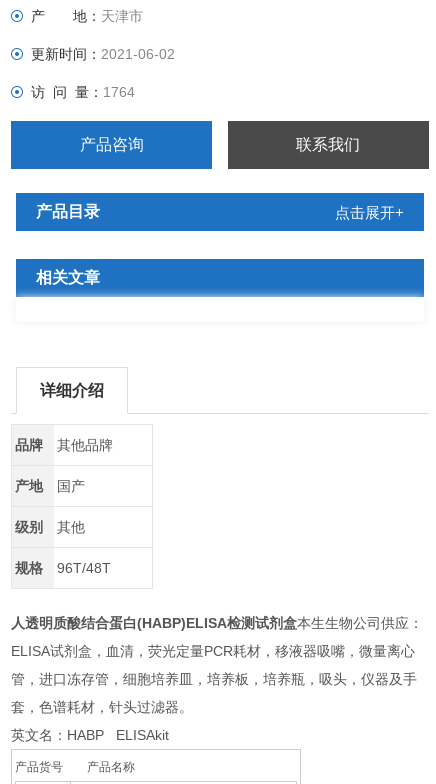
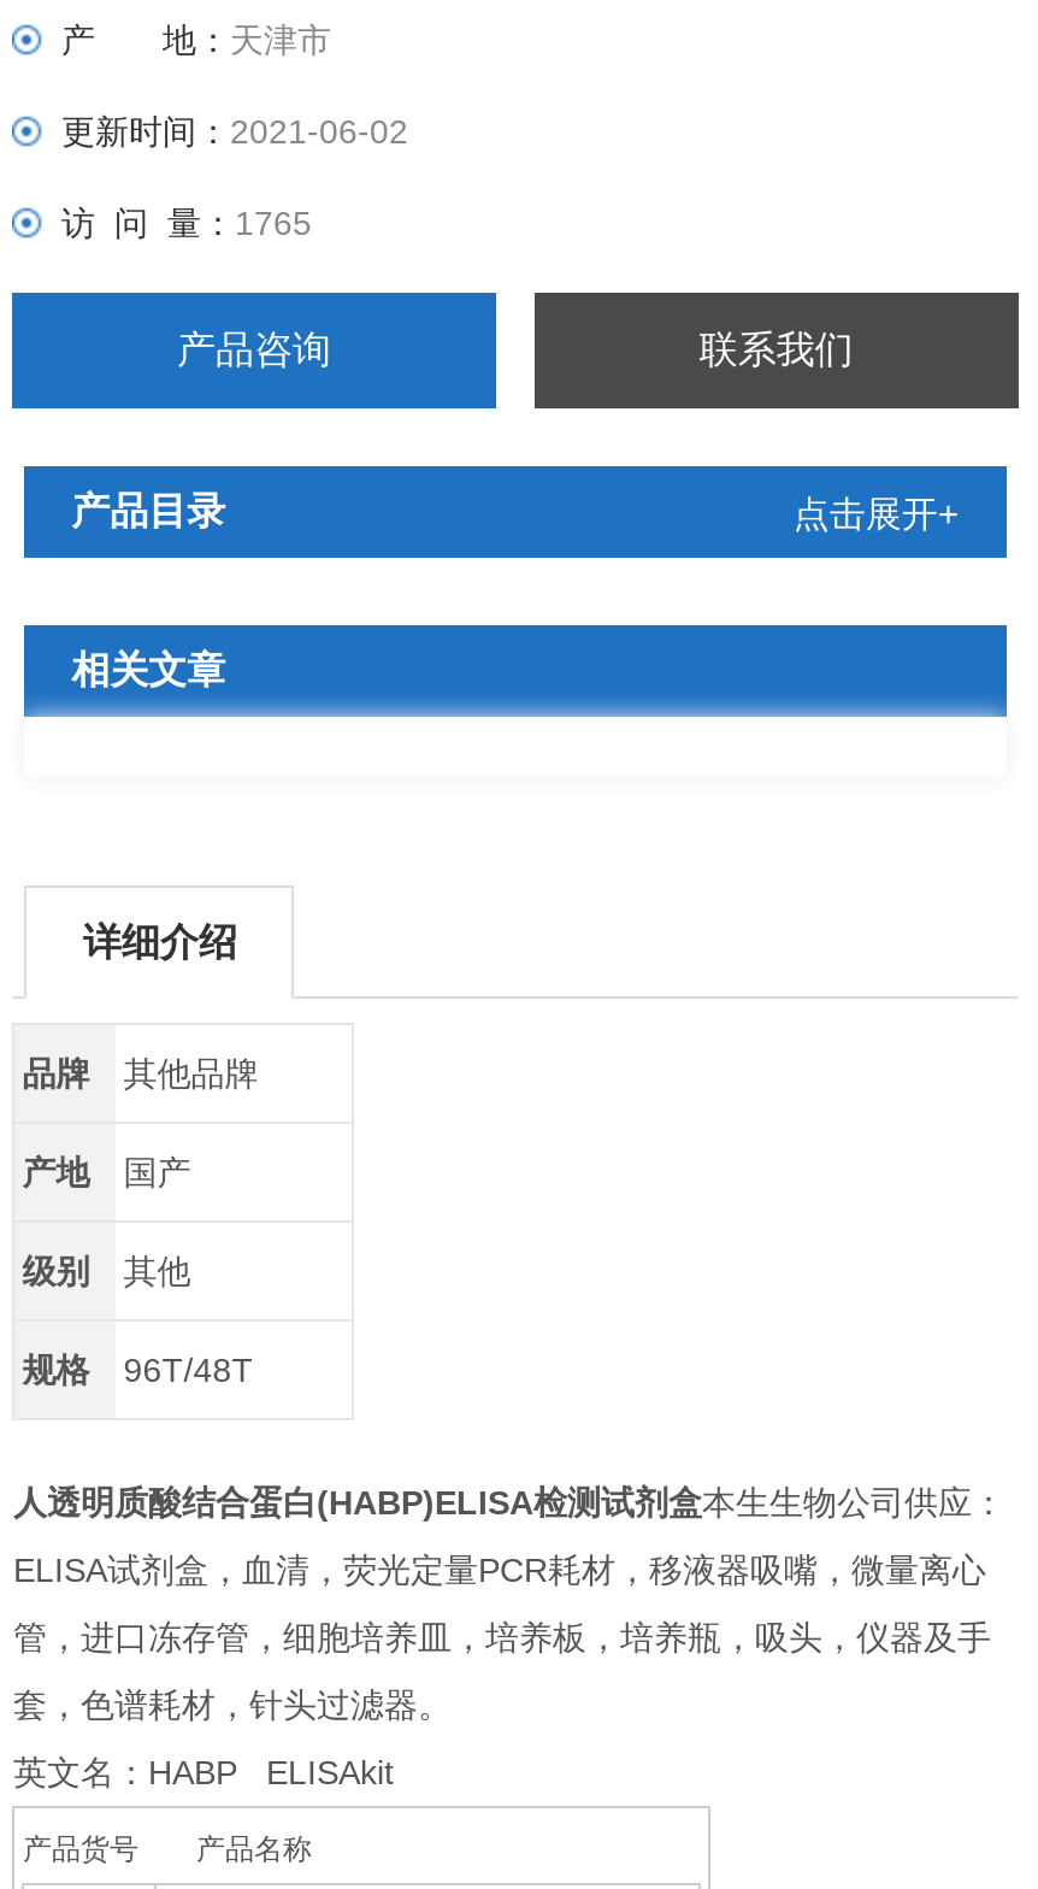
- 访 问 量：1764
+ 访 问 量：1765
